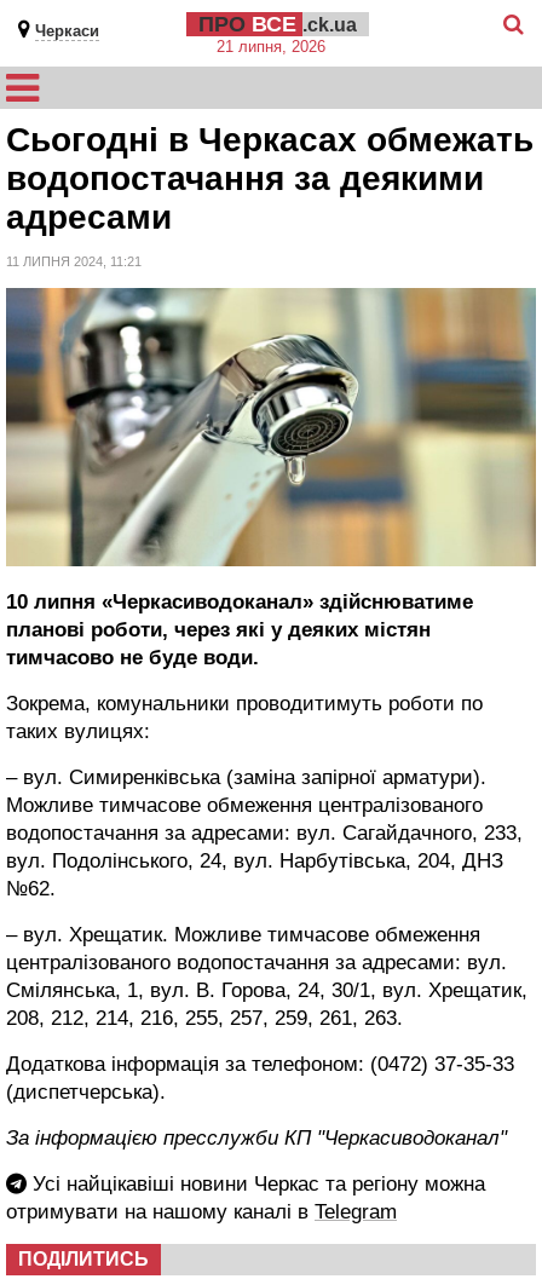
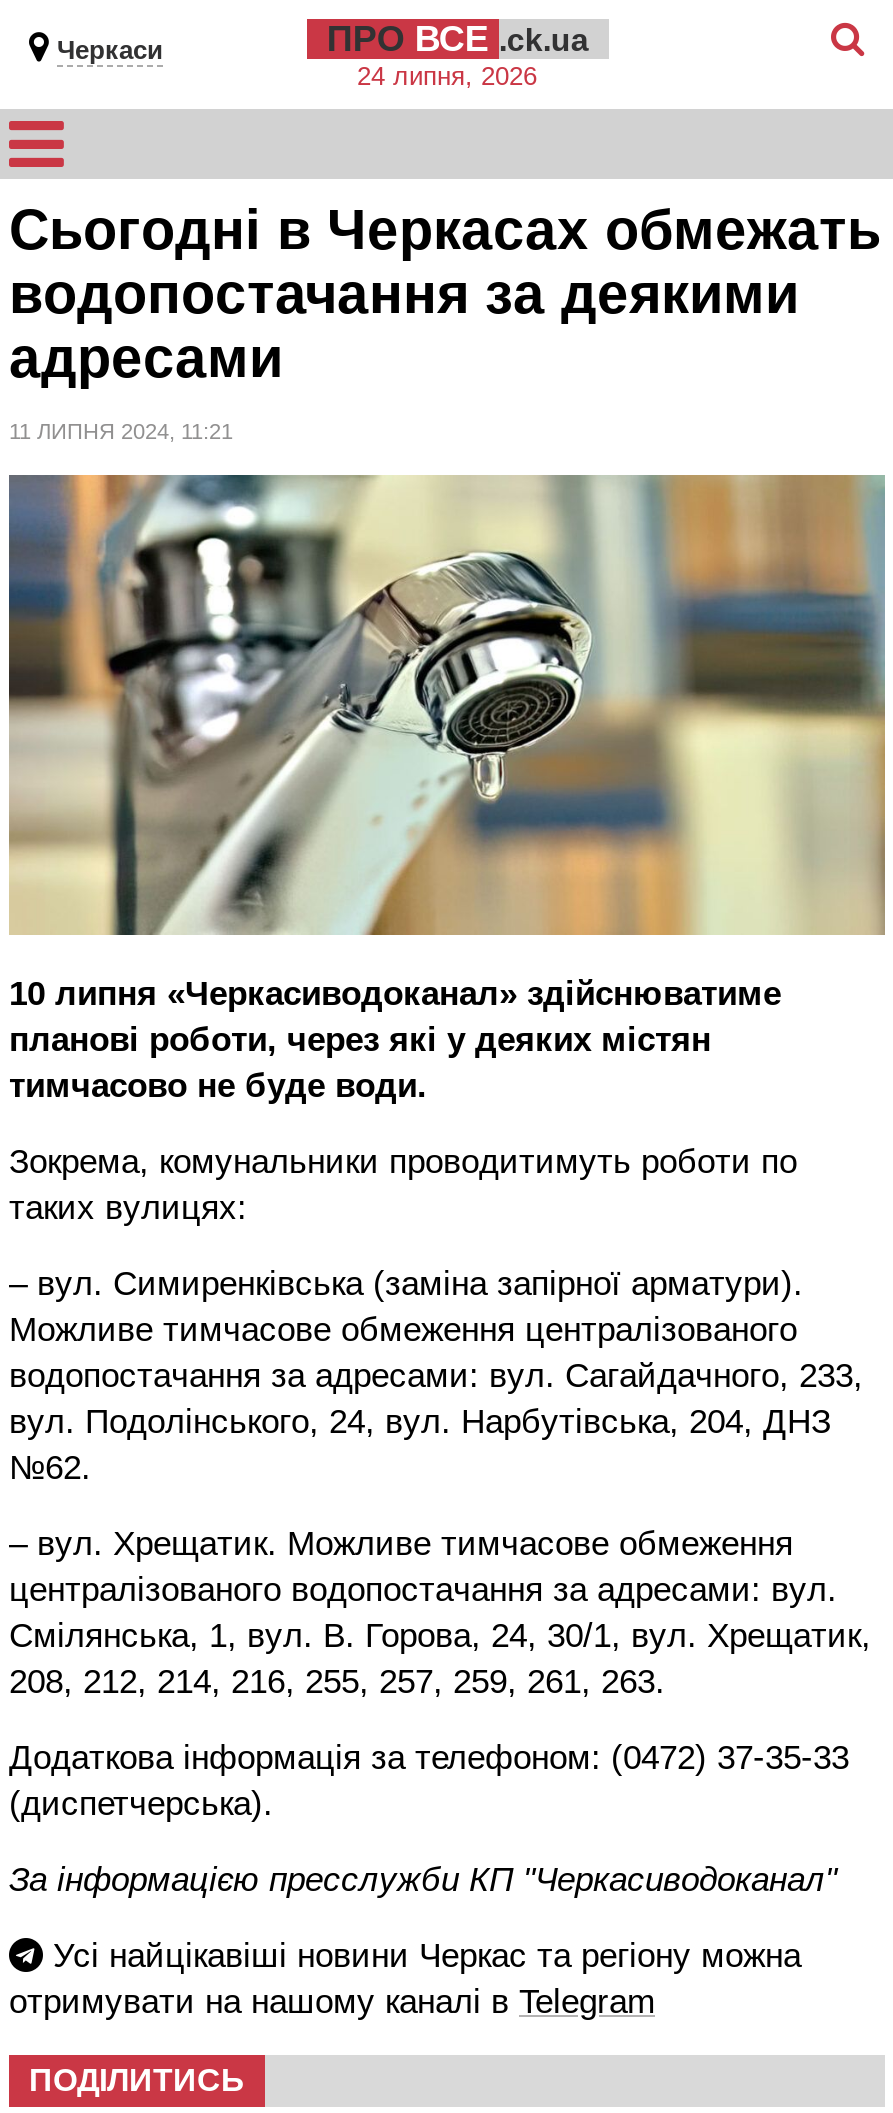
- 21 липня, 2026
+ 24 липня, 2026
